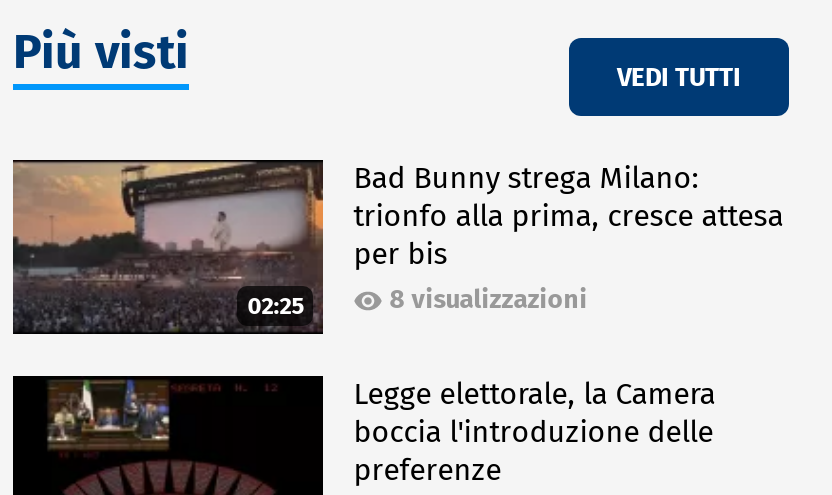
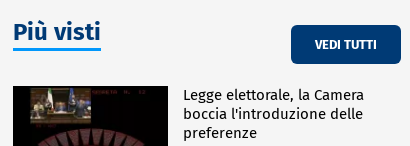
- [image]
- 02:25

- Bad Bunny strega Milano:
- trionfo alla prima, cresce attesa
- per bis
- 8 visualizzazioni
